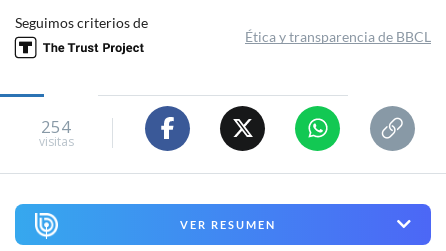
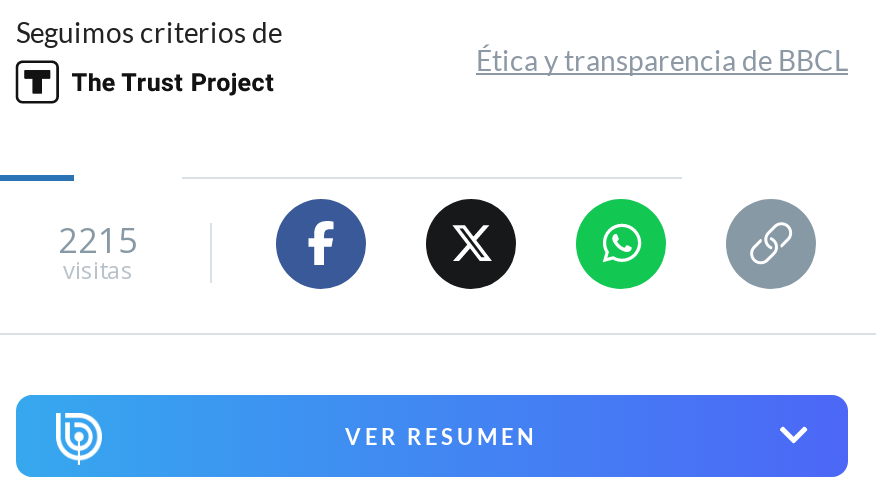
- 254
+ 2215
